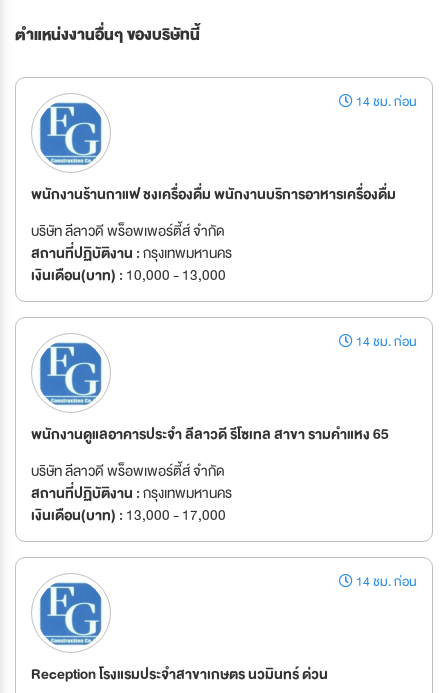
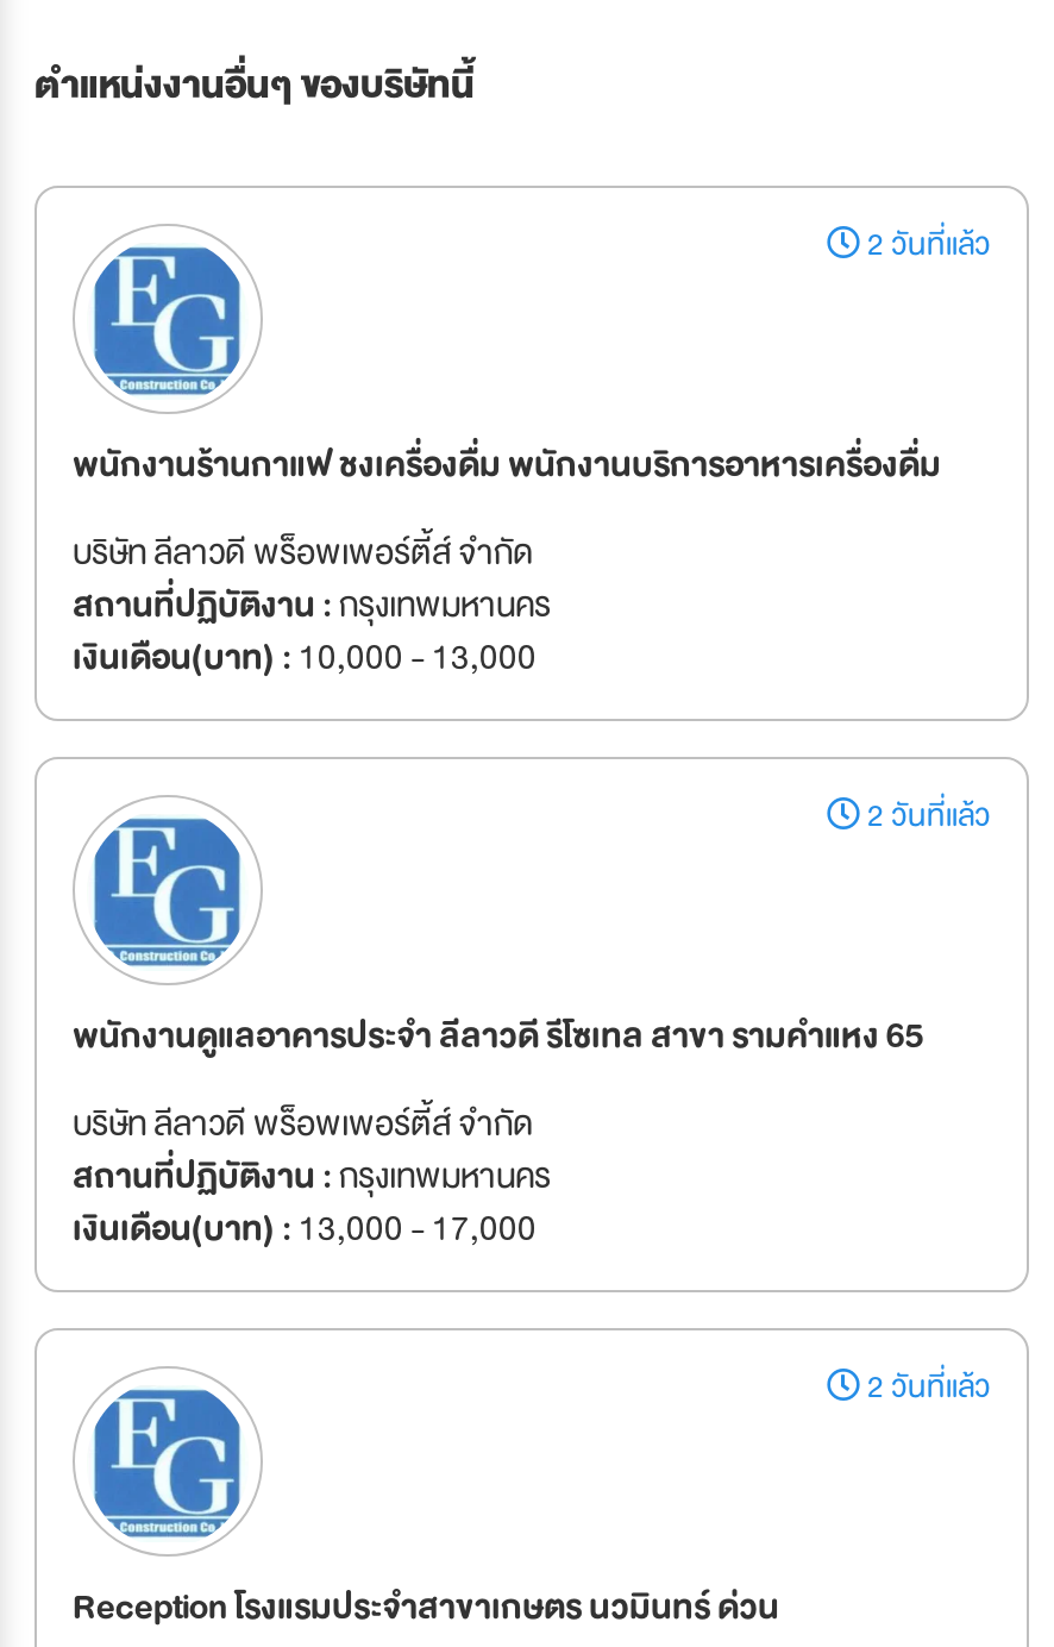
- 14 ชม. ก่อน
+ 2 วันที่แล้ว

- 14 ชม. ก่อน
+ 2 วันที่แล้ว

- 14 ชม. ก่อน
+ 2 วันที่แล้ว
